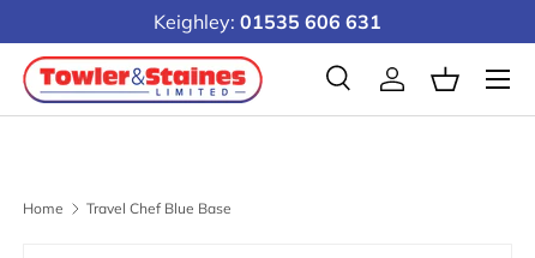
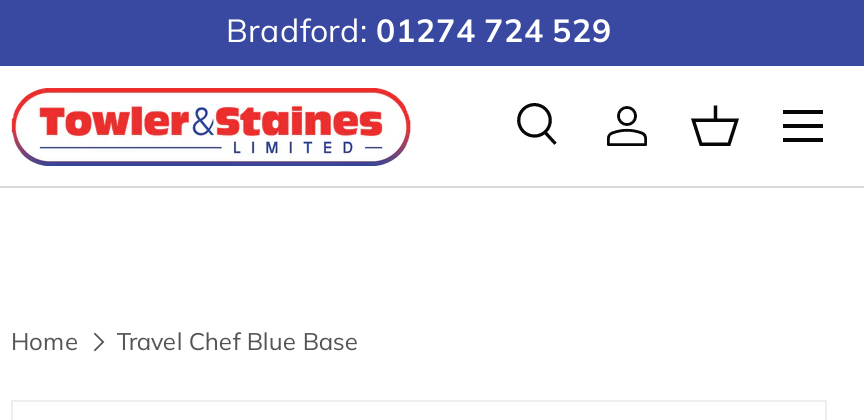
- Keighley: 01535 606 631
+ Bradford: 01274 724 529
